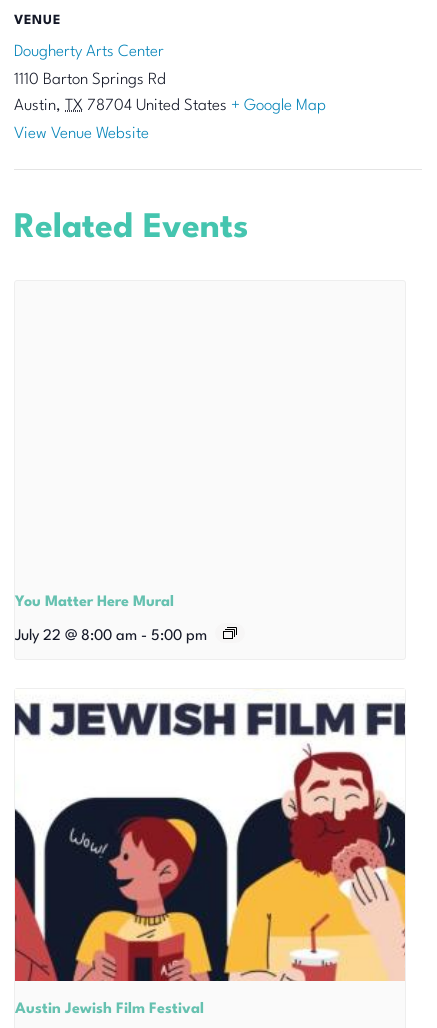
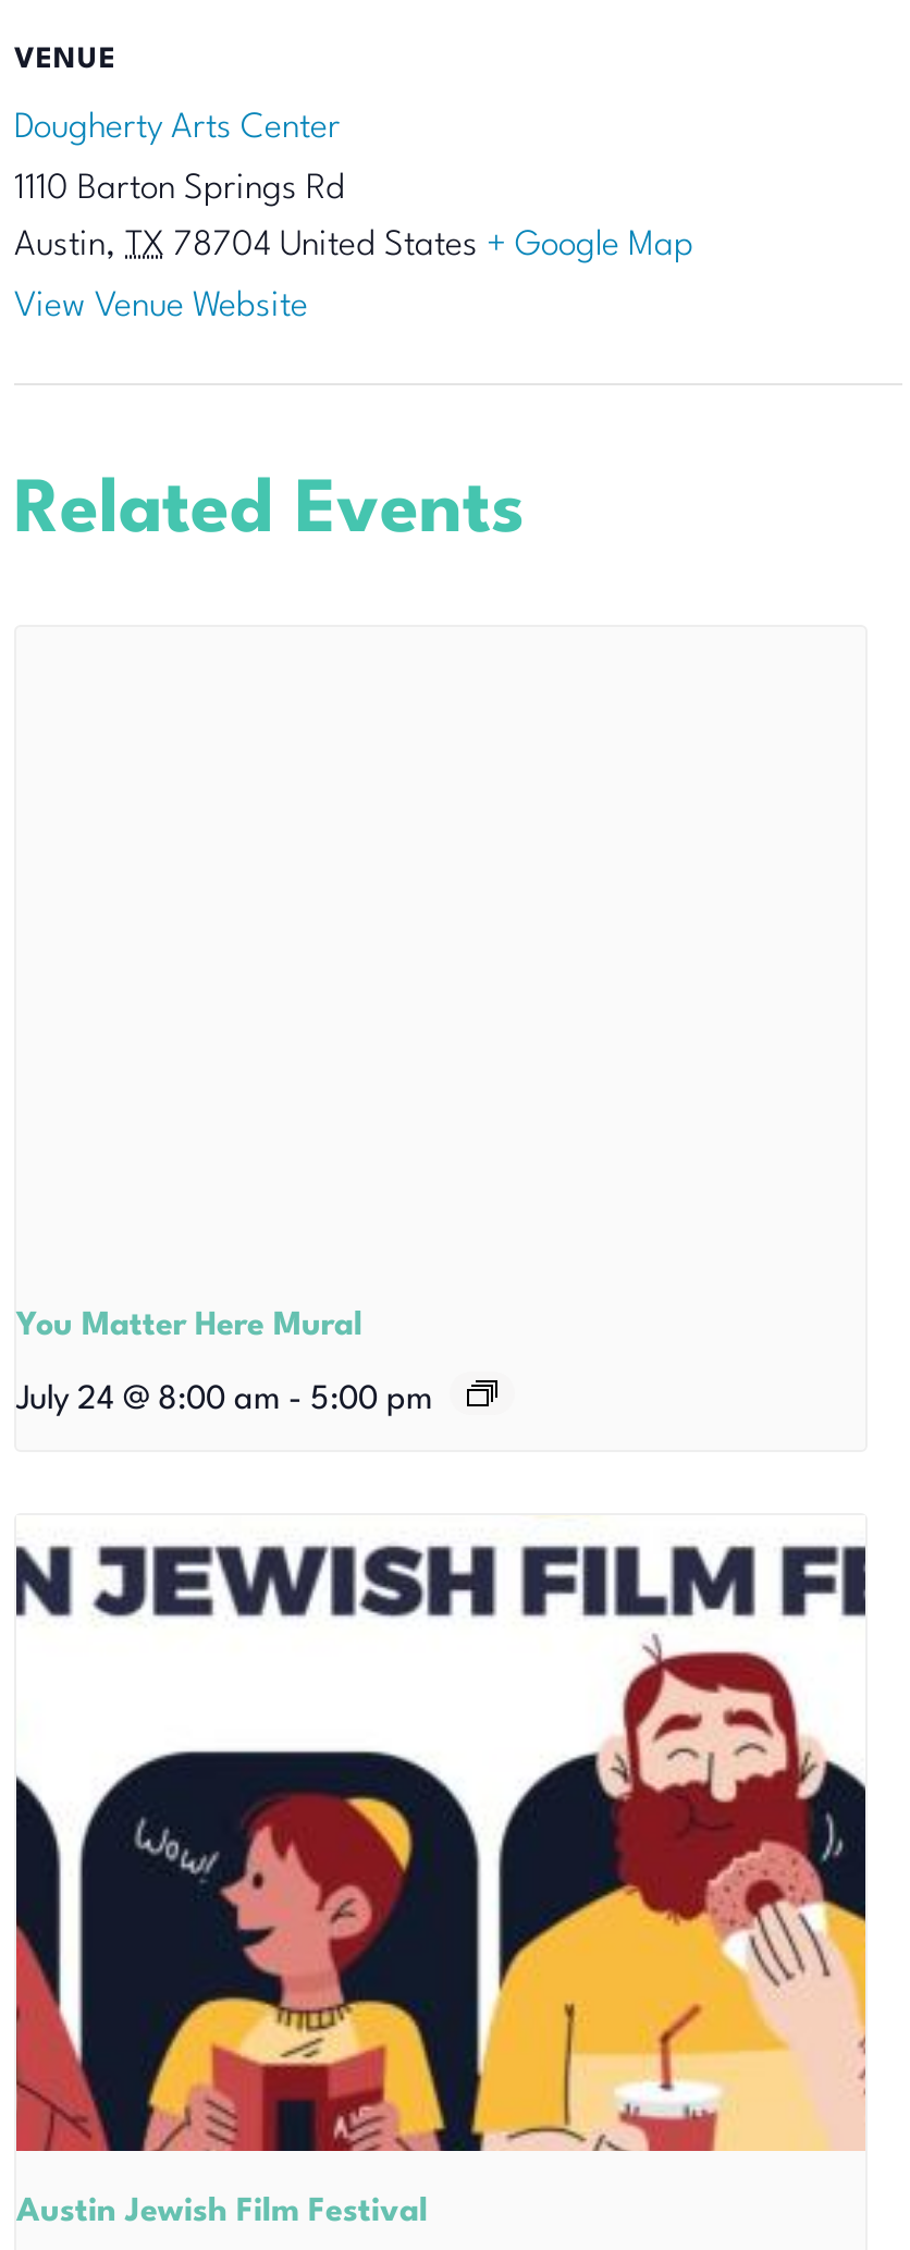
- July 22 @ 8:00 am - 5:00 pm
+ July 24 @ 8:00 am - 5:00 pm
